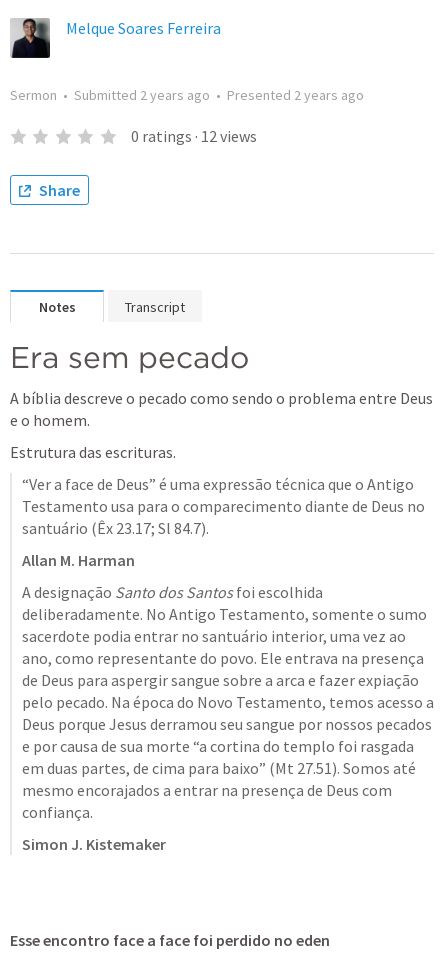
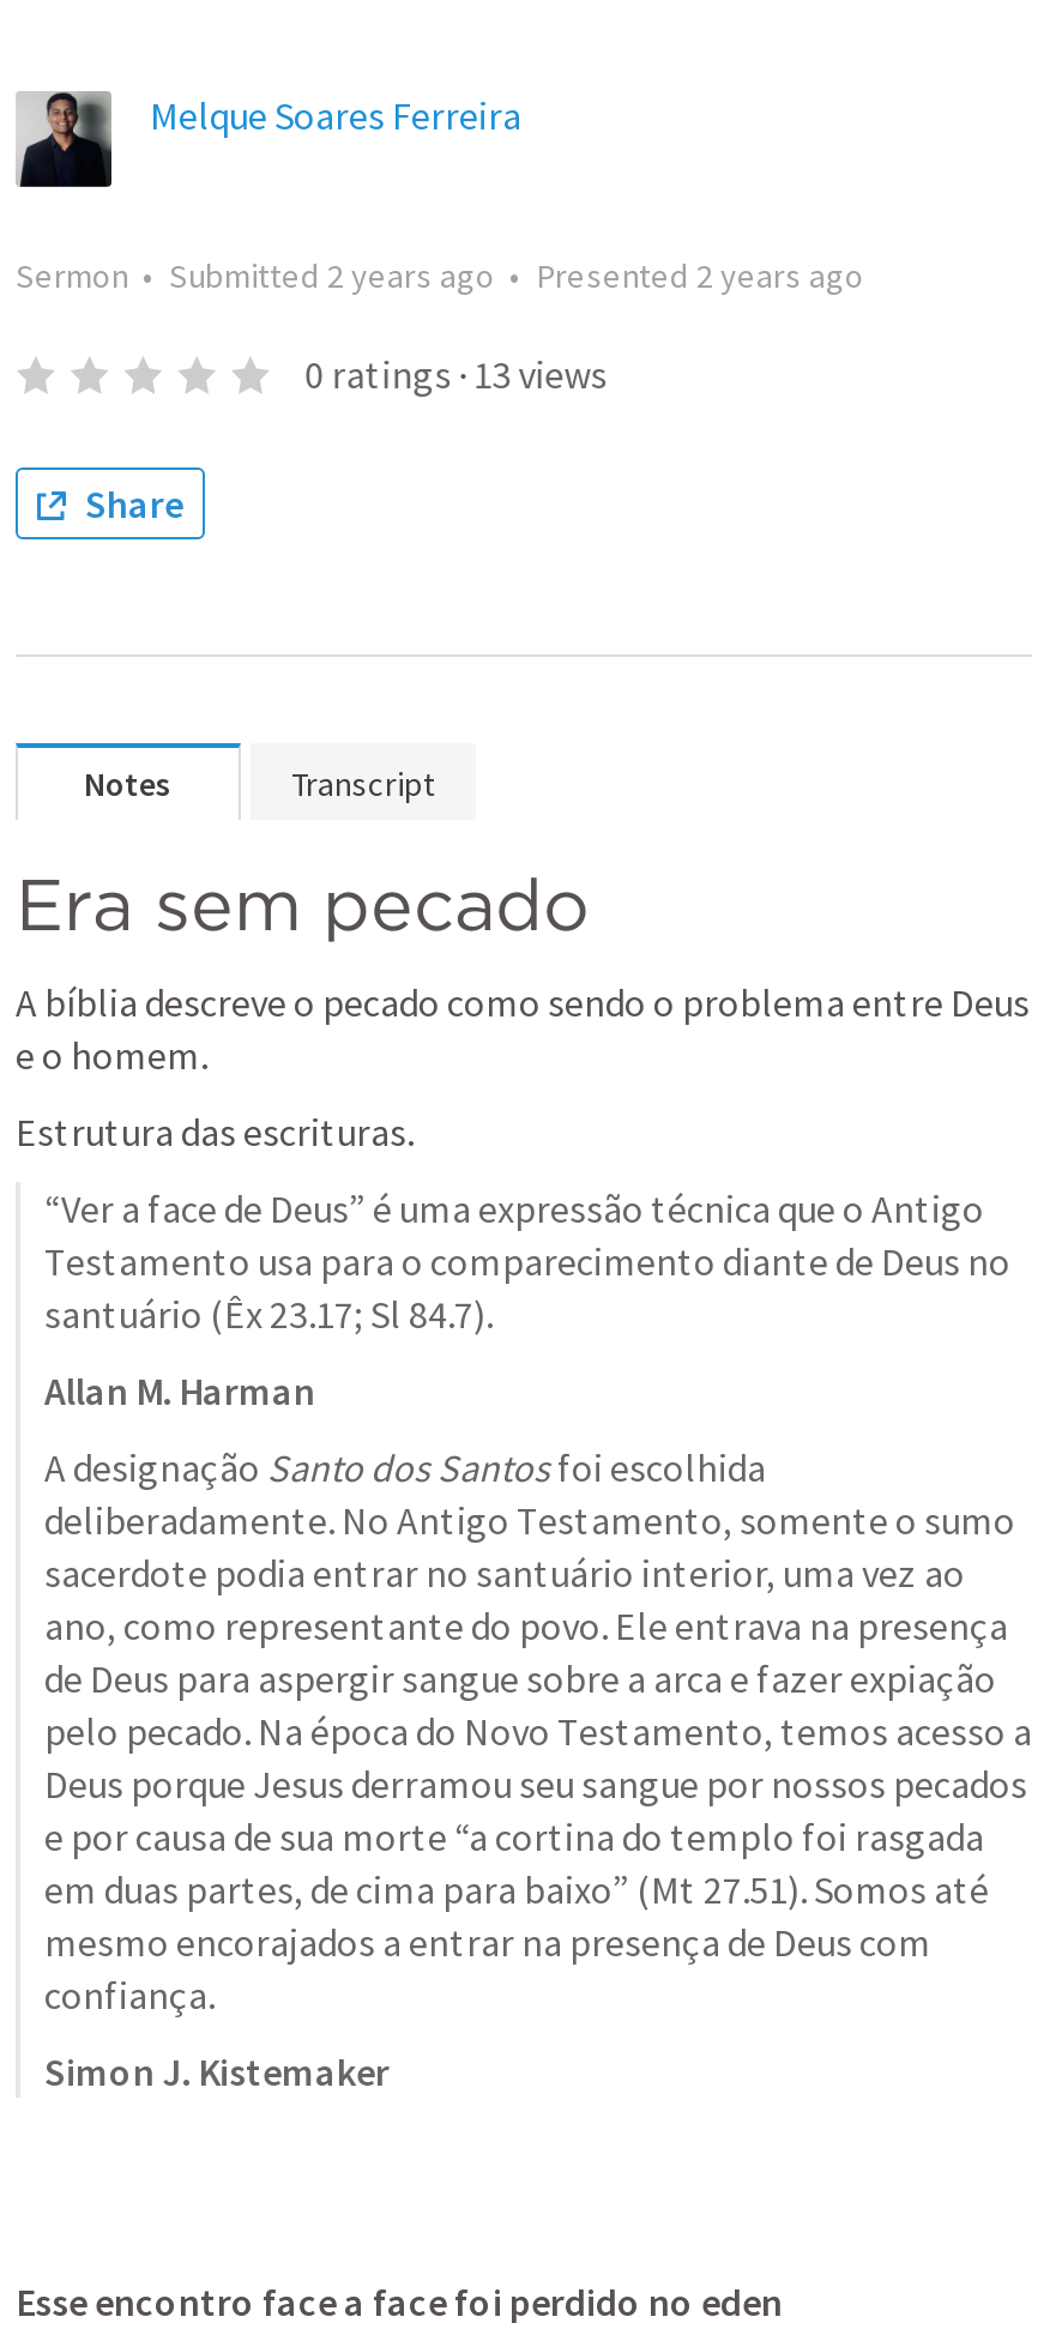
- 0 ratings · 12 views
+ 0 ratings · 13 views
